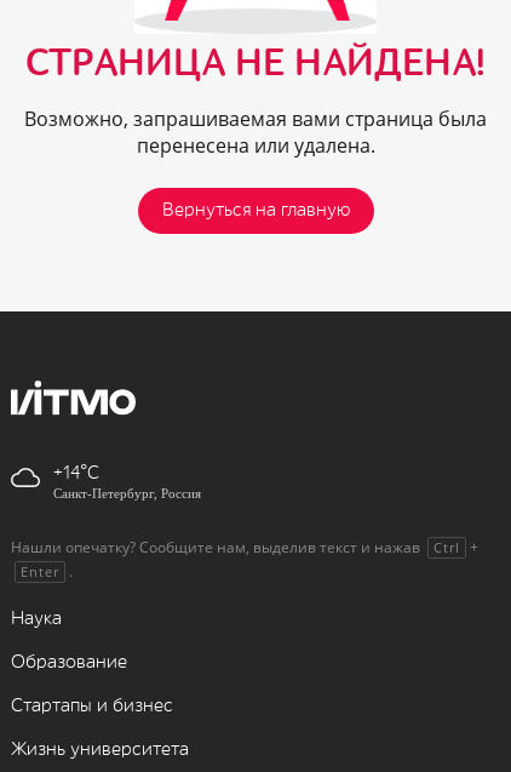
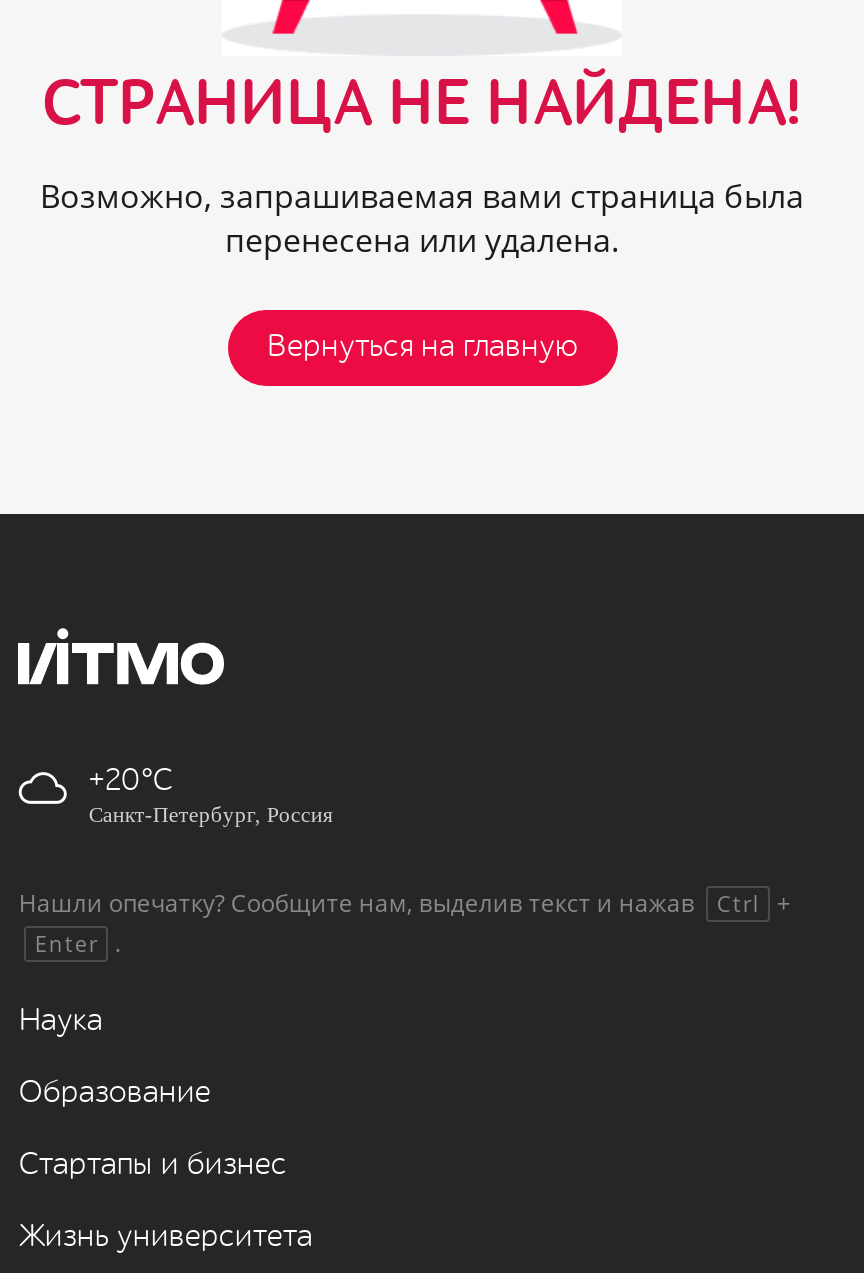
- +14
+ +20
